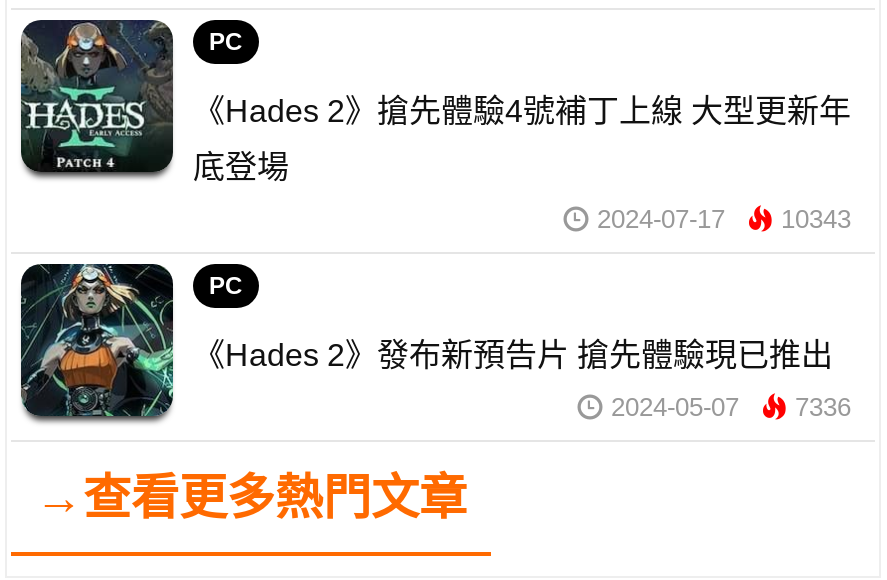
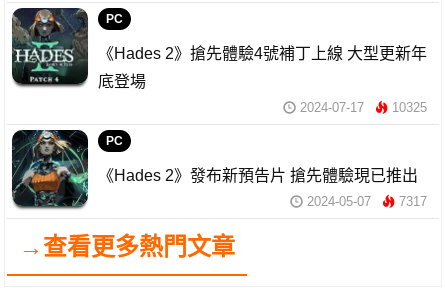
- 2024-07-17 10343
+ 2024-07-17 10325

- 2024-05-07 7336
+ 2024-05-07 7317
